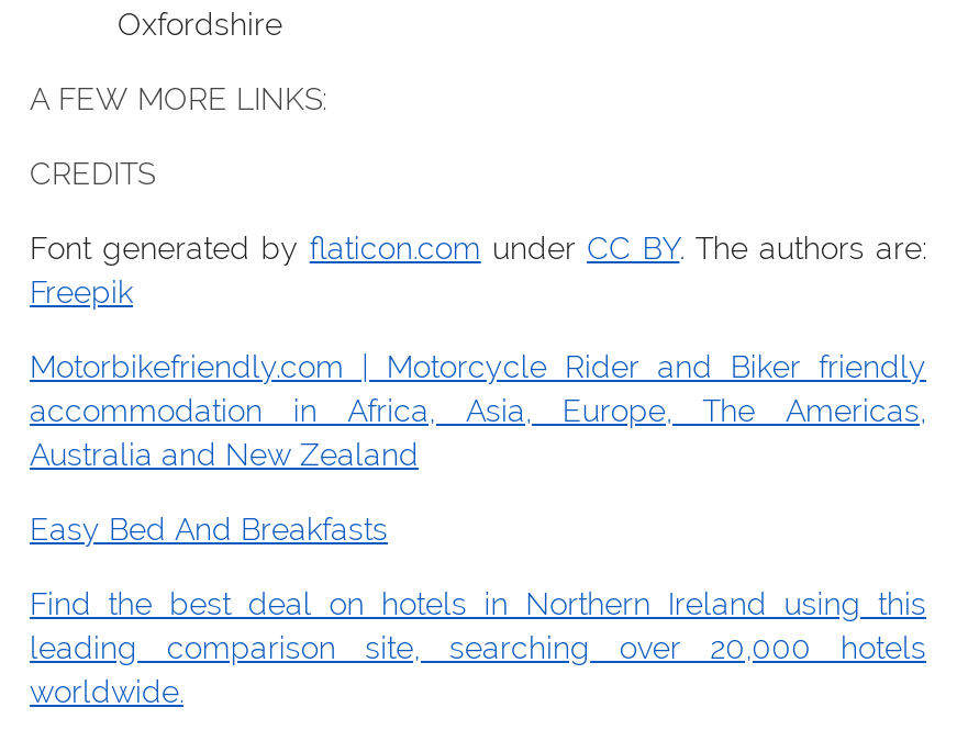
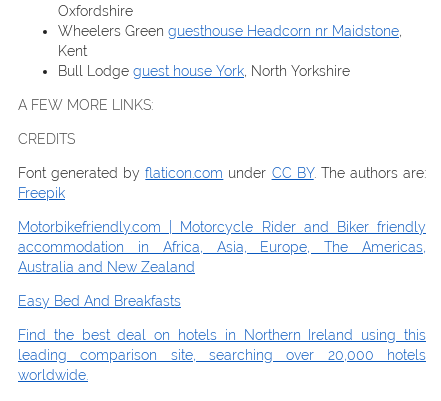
+ Wheelers Green guesthouse Headcorn nr Maidstone,
+ Kent
+ Bull Lodge guest house York, North Yorkshire
